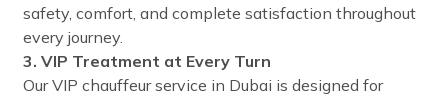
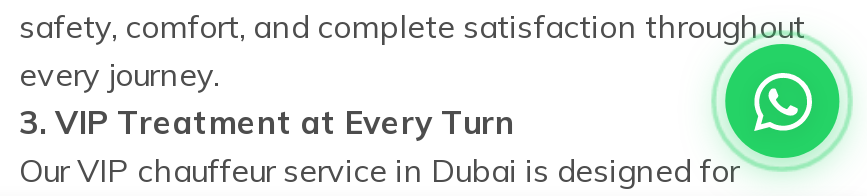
+ [image]
